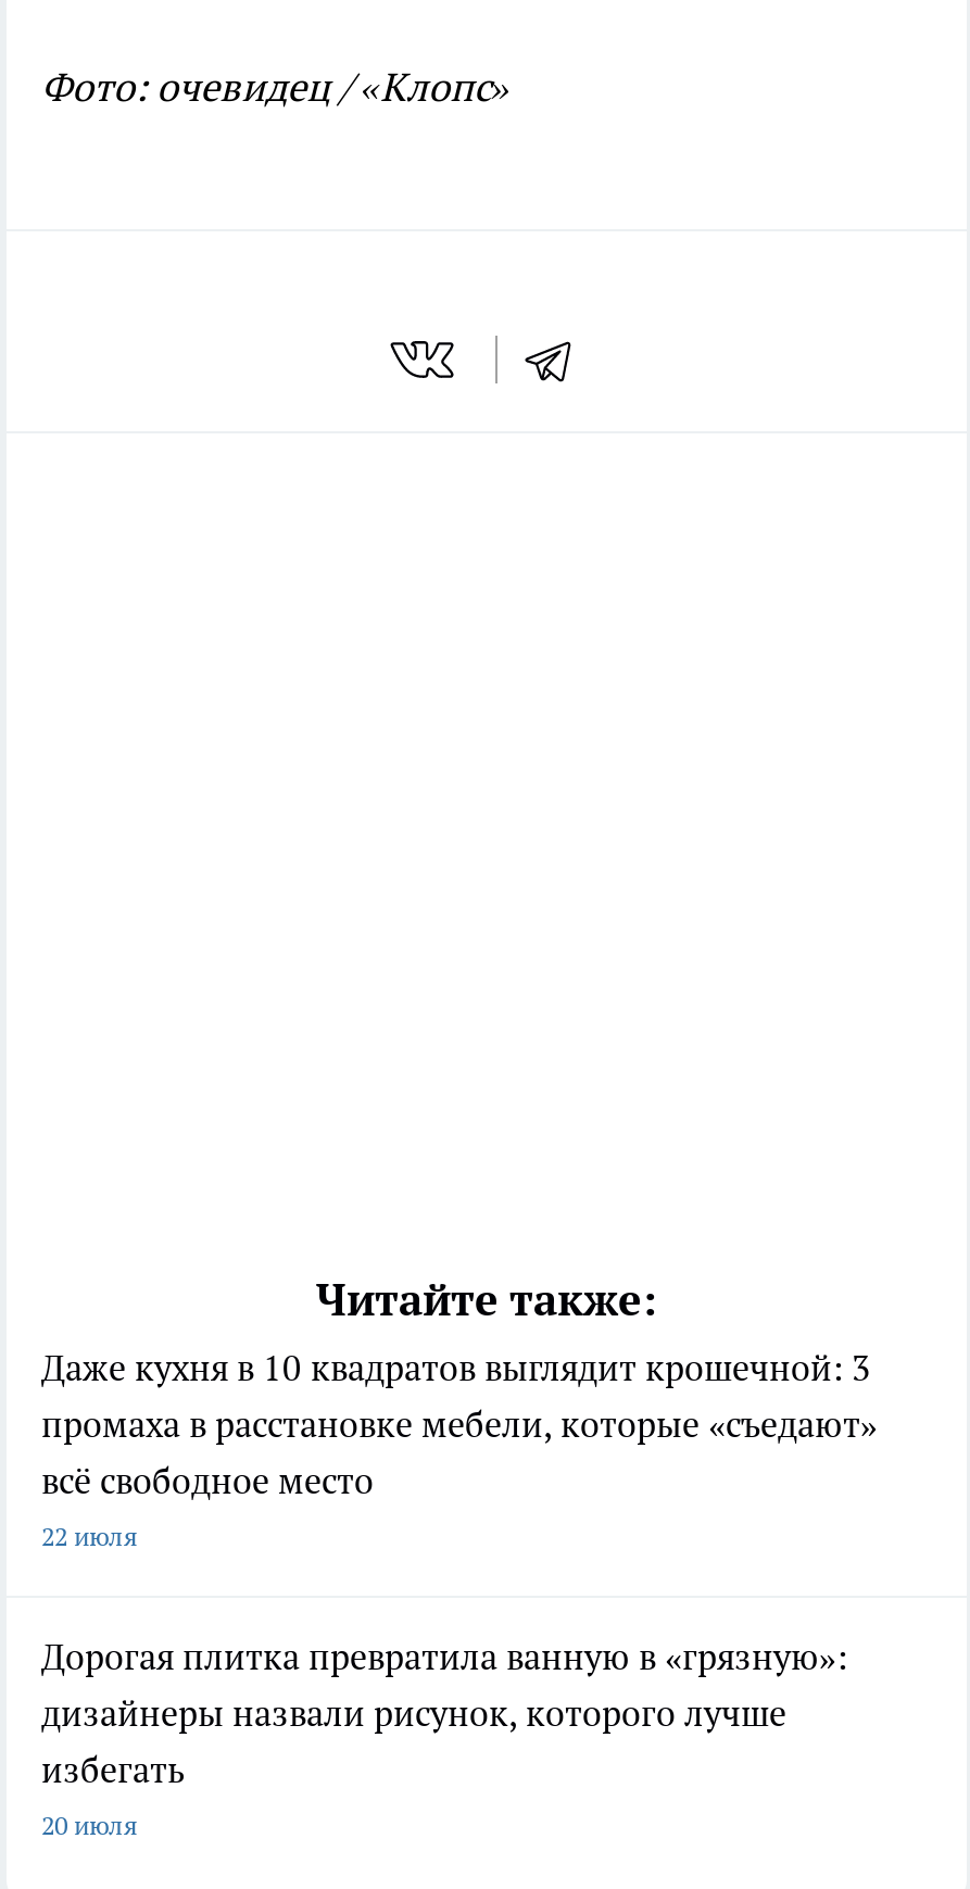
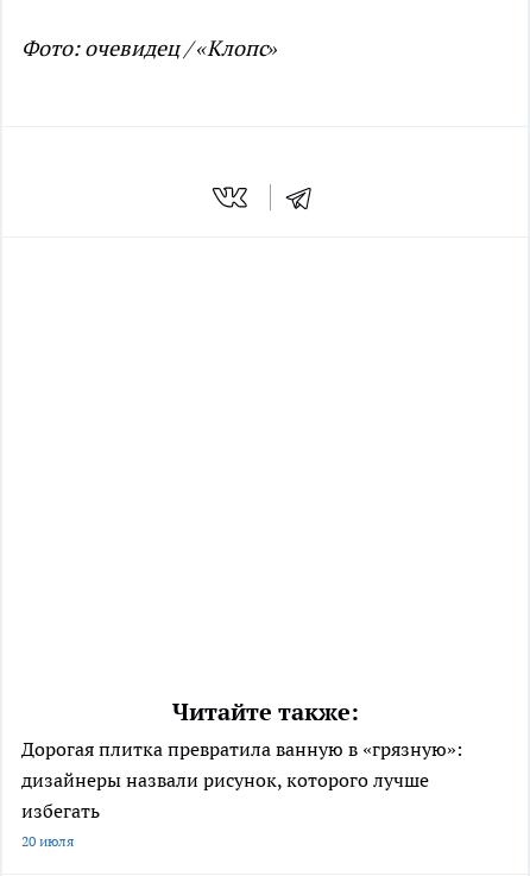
- Даже кухня в 10 квадратов выглядит крошечной: 3
- промаха в расстановке мебели, которые «съедают»
- всё свободное место
- 22 июля
